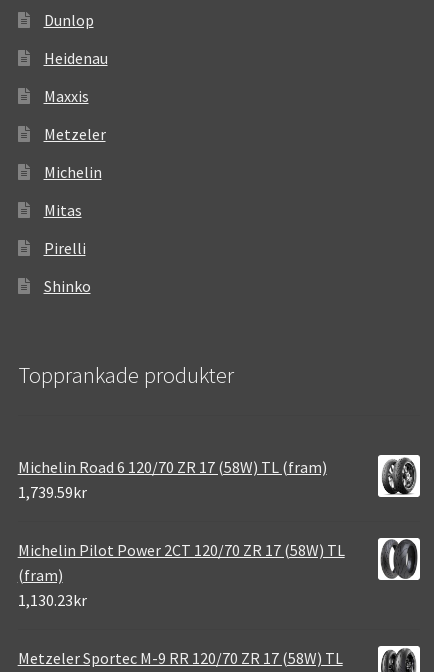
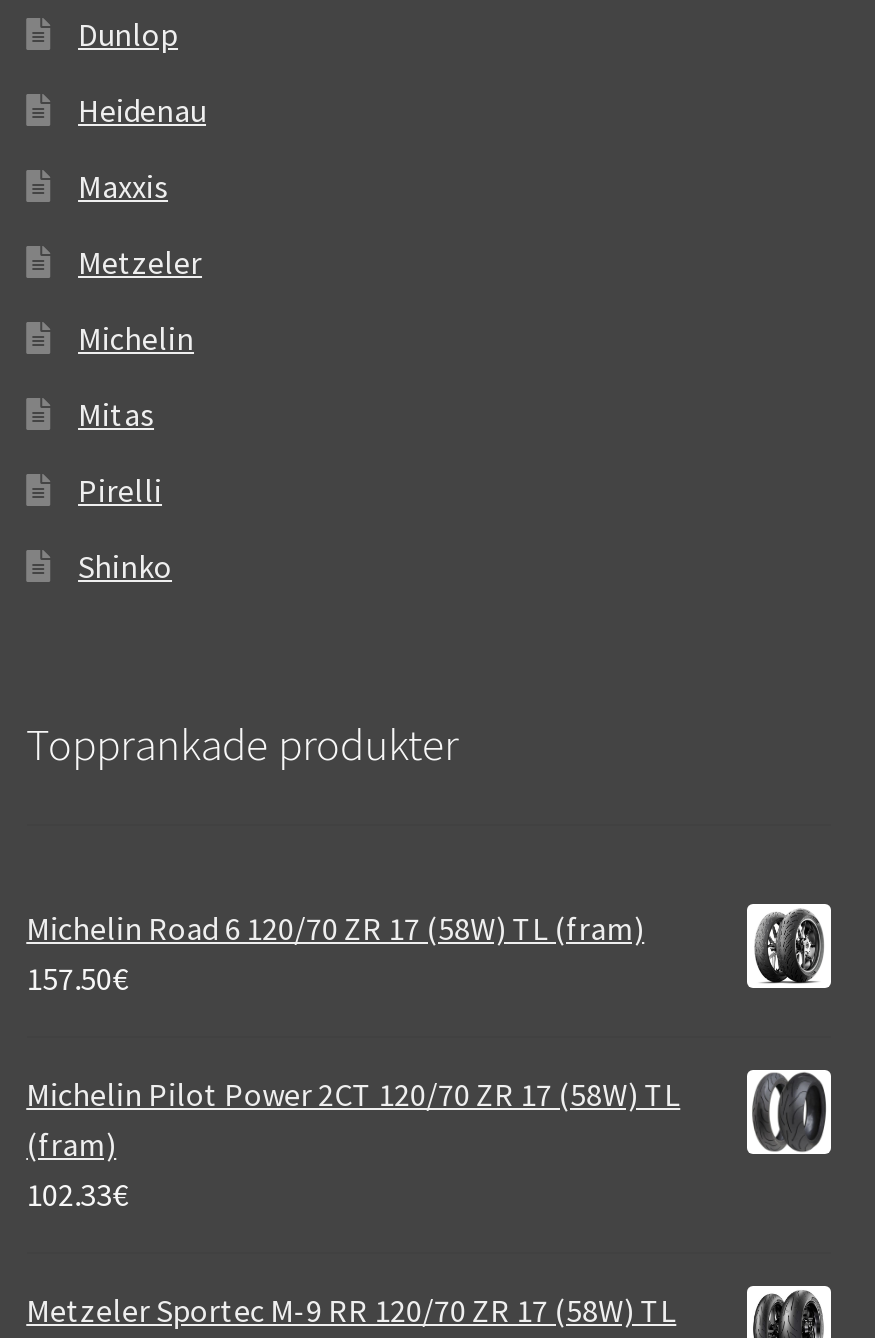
- 1,739.59kr
+ 157.50€

- 1,130.23kr
+ 102.33€
